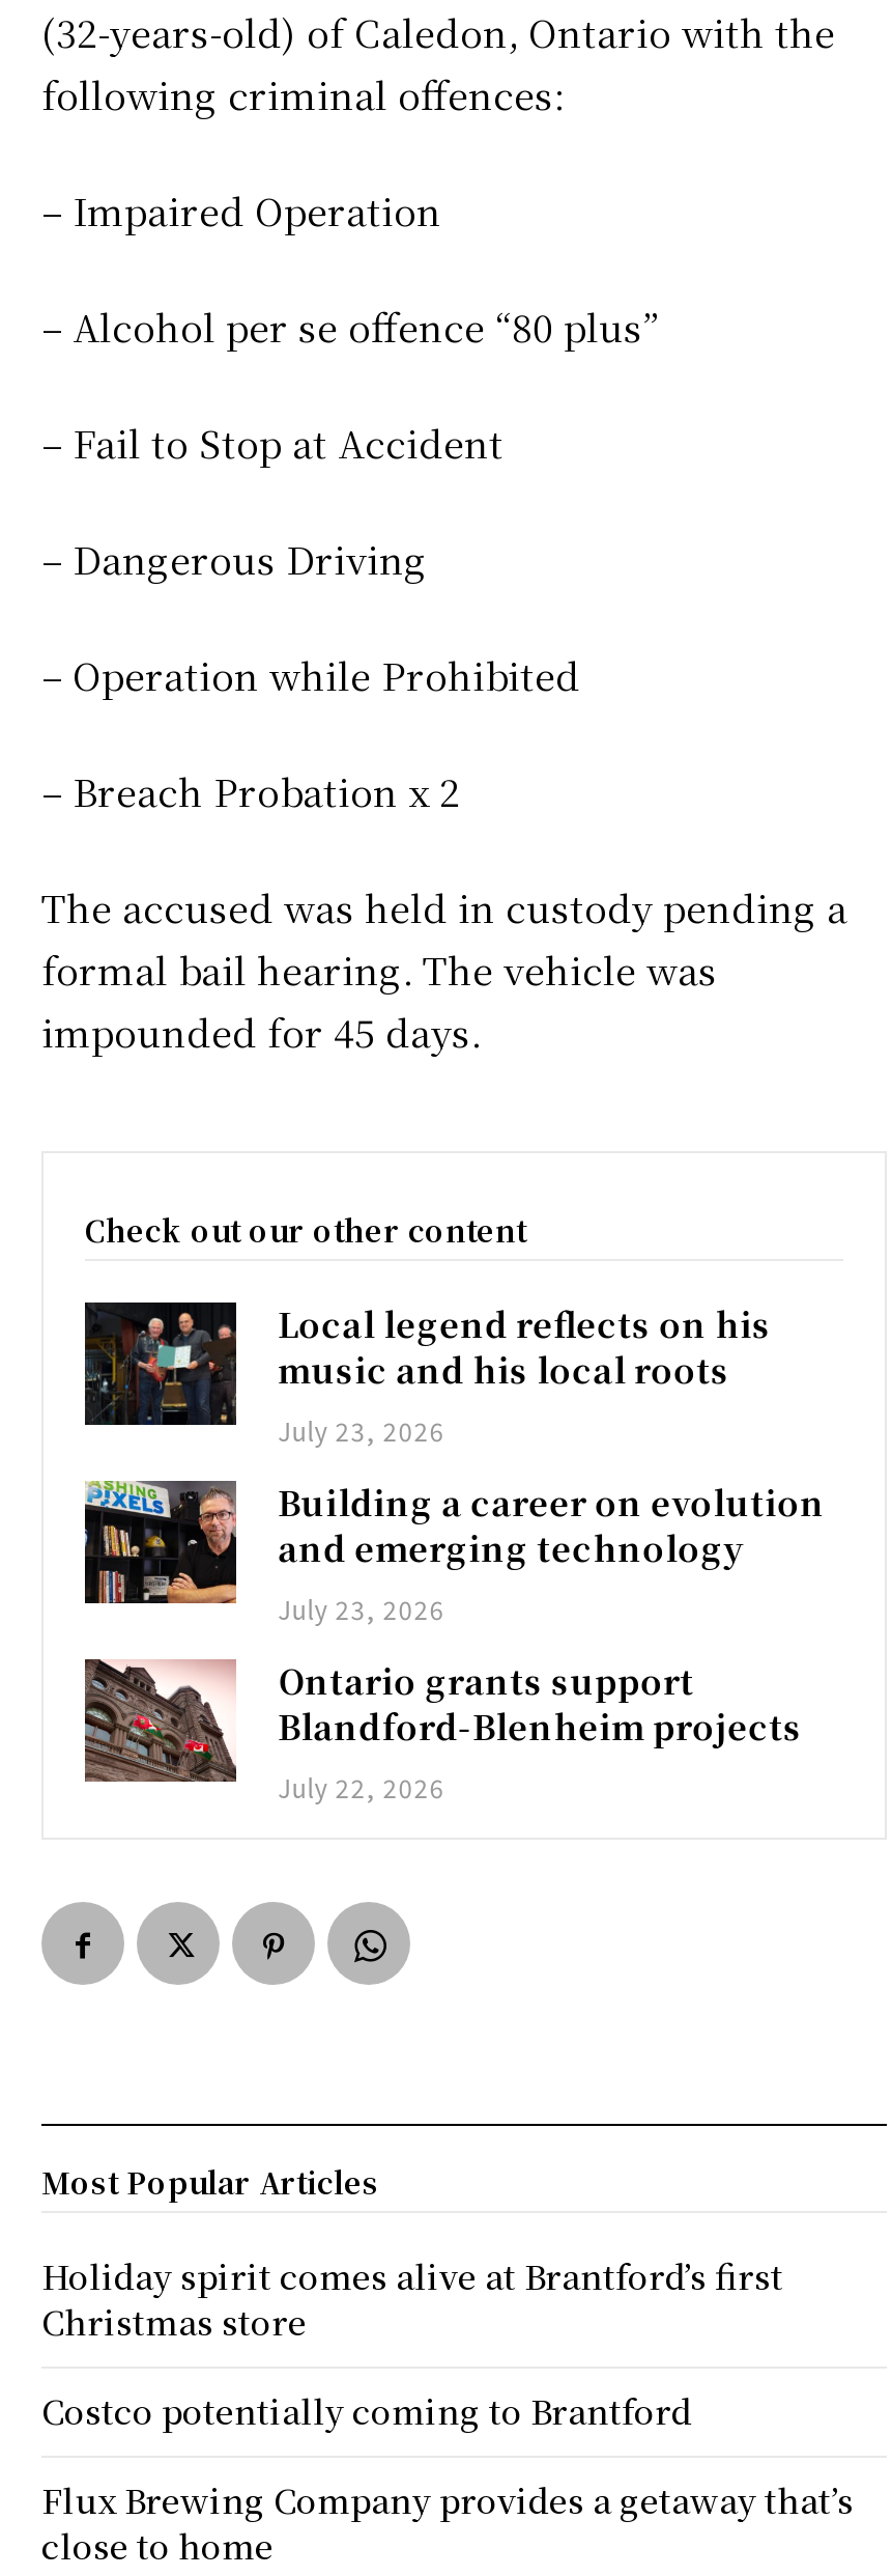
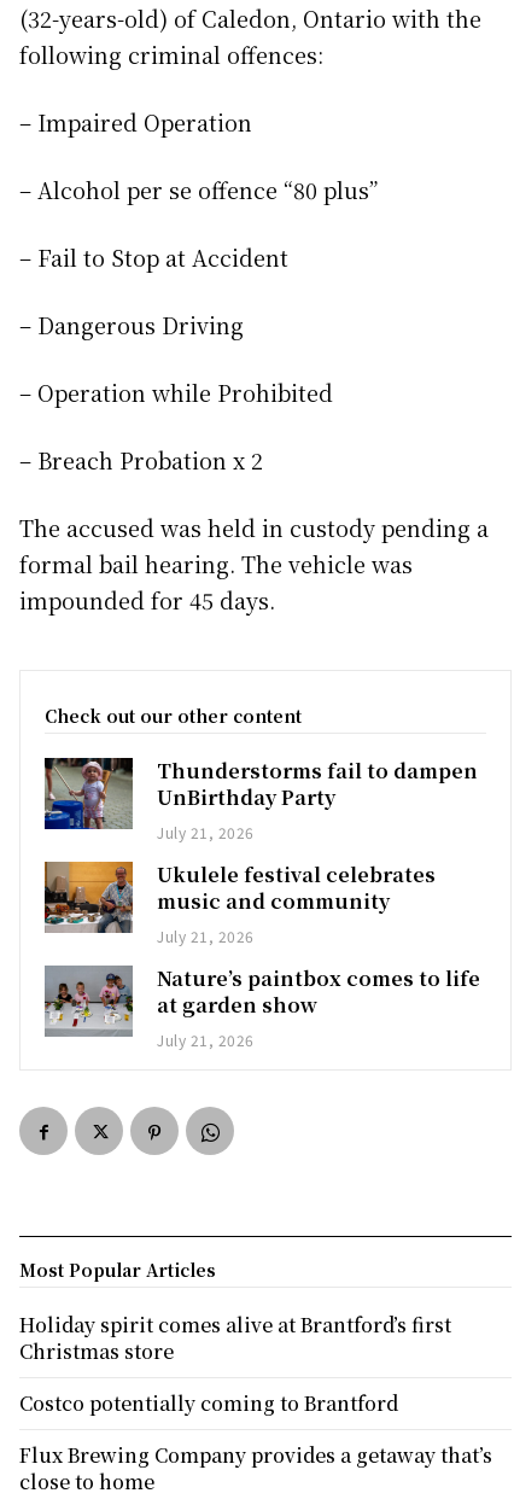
- [image]
- Local legend reflects on his
- music and his local roots
- July 23, 2026
+ [image]
+ Thunderstorms fail to dampen
+ UnBirthday Party
+ July 21, 2026

- [image]
- Building a career on evolution
- and emerging technology
- July 23, 2026
+ [image]
+ Ukulele festival celebrates
+ music and community
+ July 21, 2026

- [image]
- Ontario grants support
- Blandford-Blenheim projects
- July 22, 2026
+ [image]
+ Nature’s paintbox comes to life
+ at garden show
+ July 21, 2026
